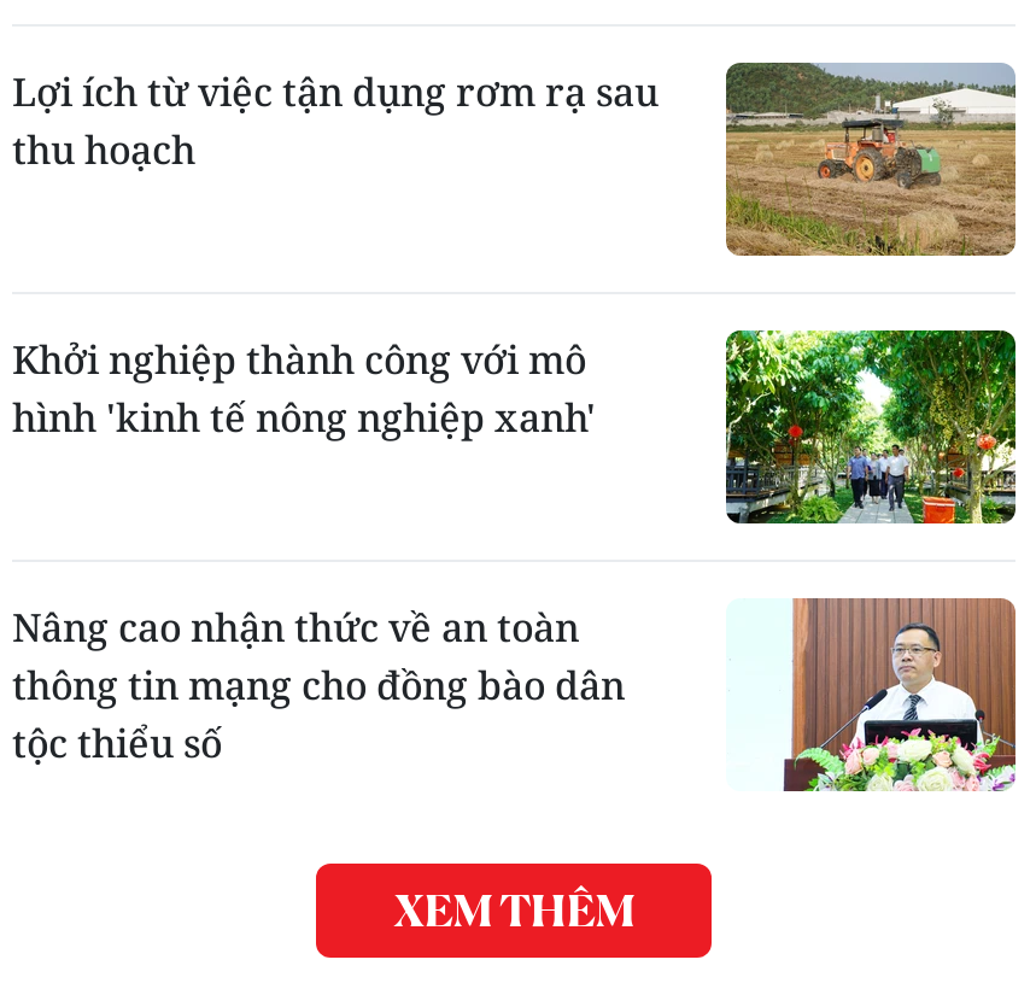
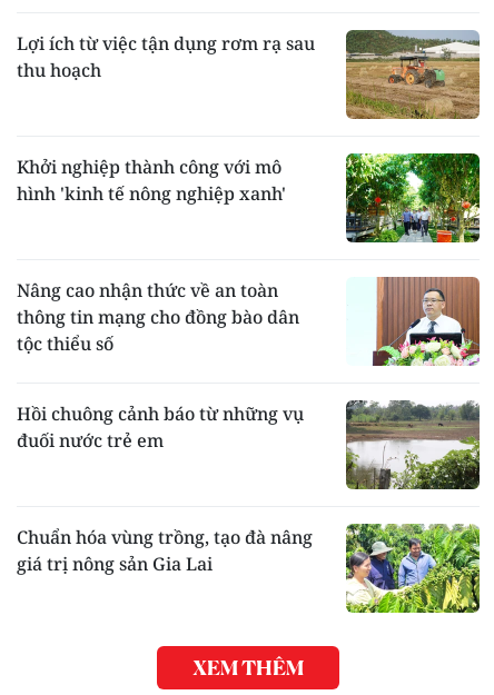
+ [image]
+ Hồi chuông cảnh báo từ những vụ
+ đuối nước trẻ em

+ [image]
+ Chuẩn hóa vùng trồng, tạo đà nâng
+ giá trị nông sản Gia Lai
